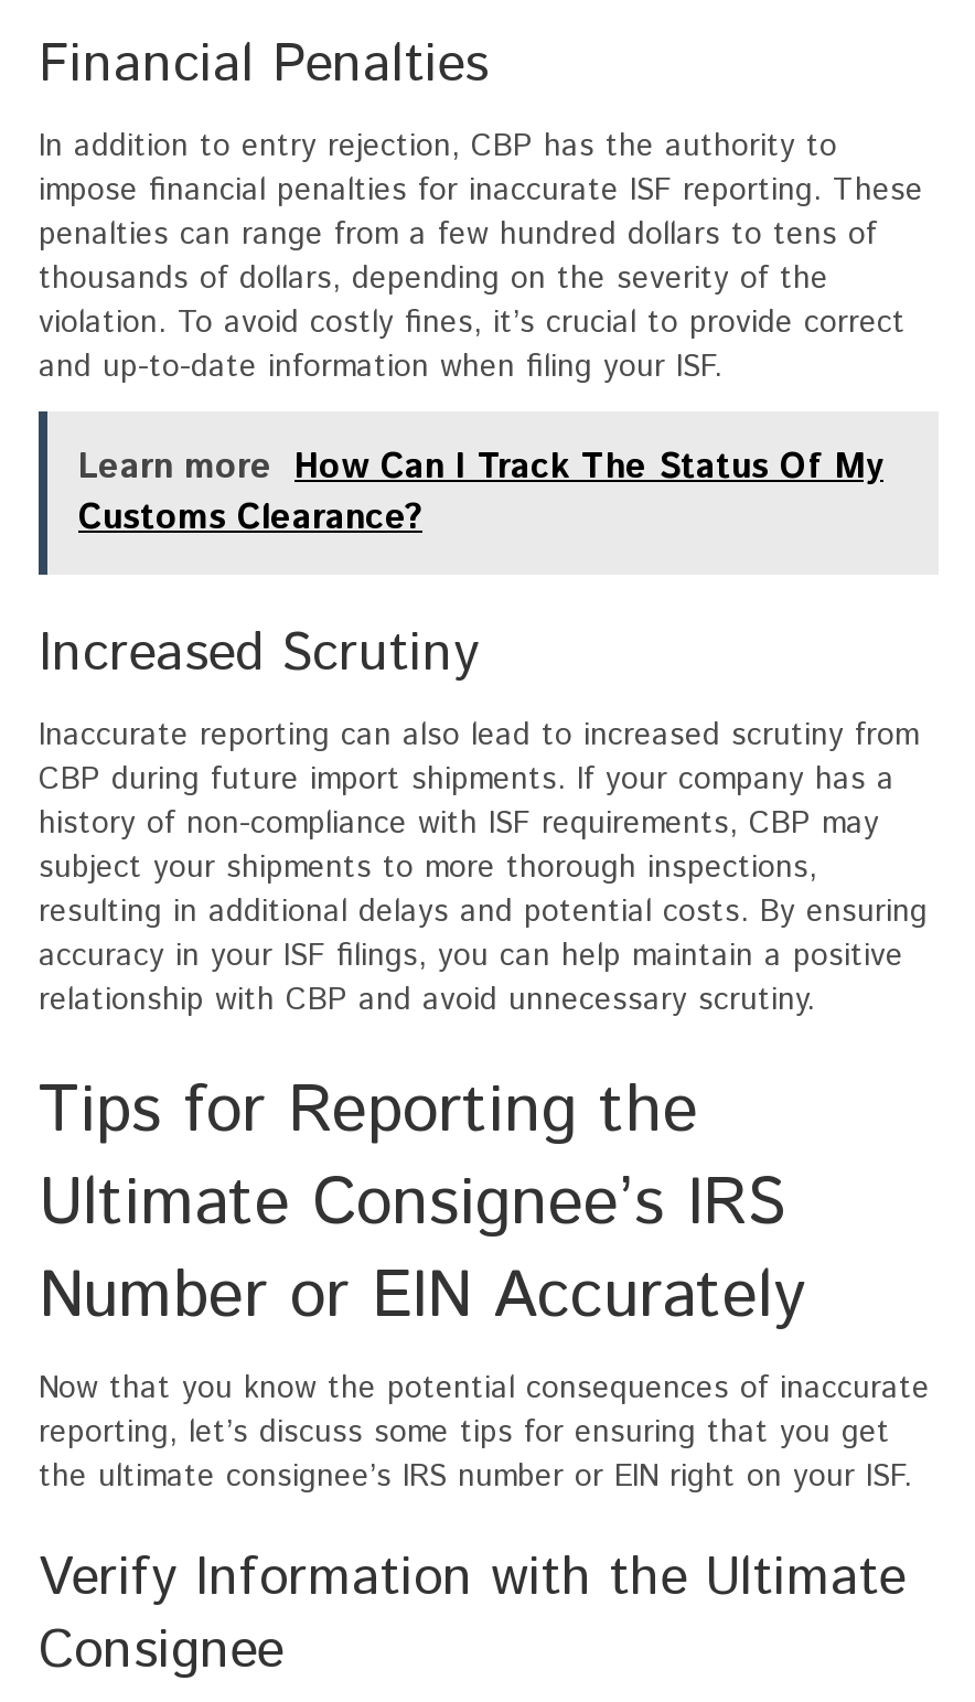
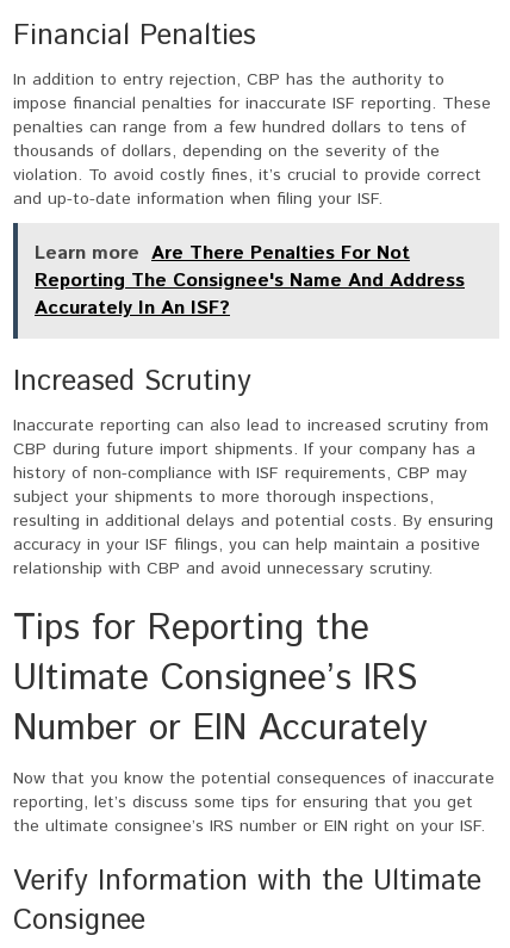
- Learn more How Can I Track The Status Of My
- Customs Clearance?
+ Learn more Are There Penalties For Not
+ Reporting The Consignee's Name And Address
+ Accurately In An ISF?
